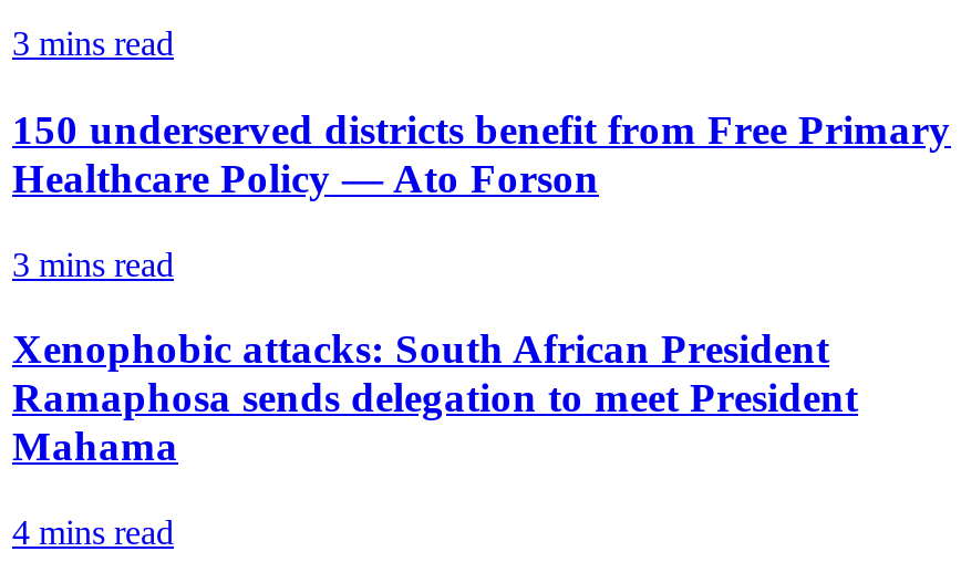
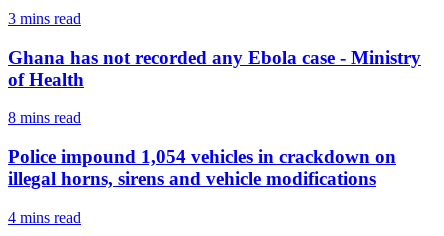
- 150 underserved districts benefit from Free Primary
- Healthcare Policy — Ato Forson
+ Ghana has not recorded any Ebola case - Ministry
+ of Health

- 3 mins read
+ 8 mins read

- Xenophobic attacks: South African President
- Ramaphosa sends delegation to meet President
- Mahama
+ Police impound 1,054 vehicles in crackdown on
+ illegal horns, sirens and vehicle modifications
